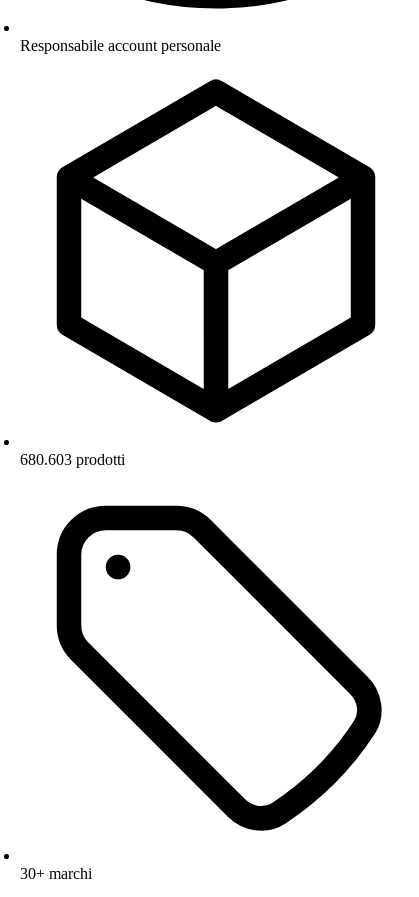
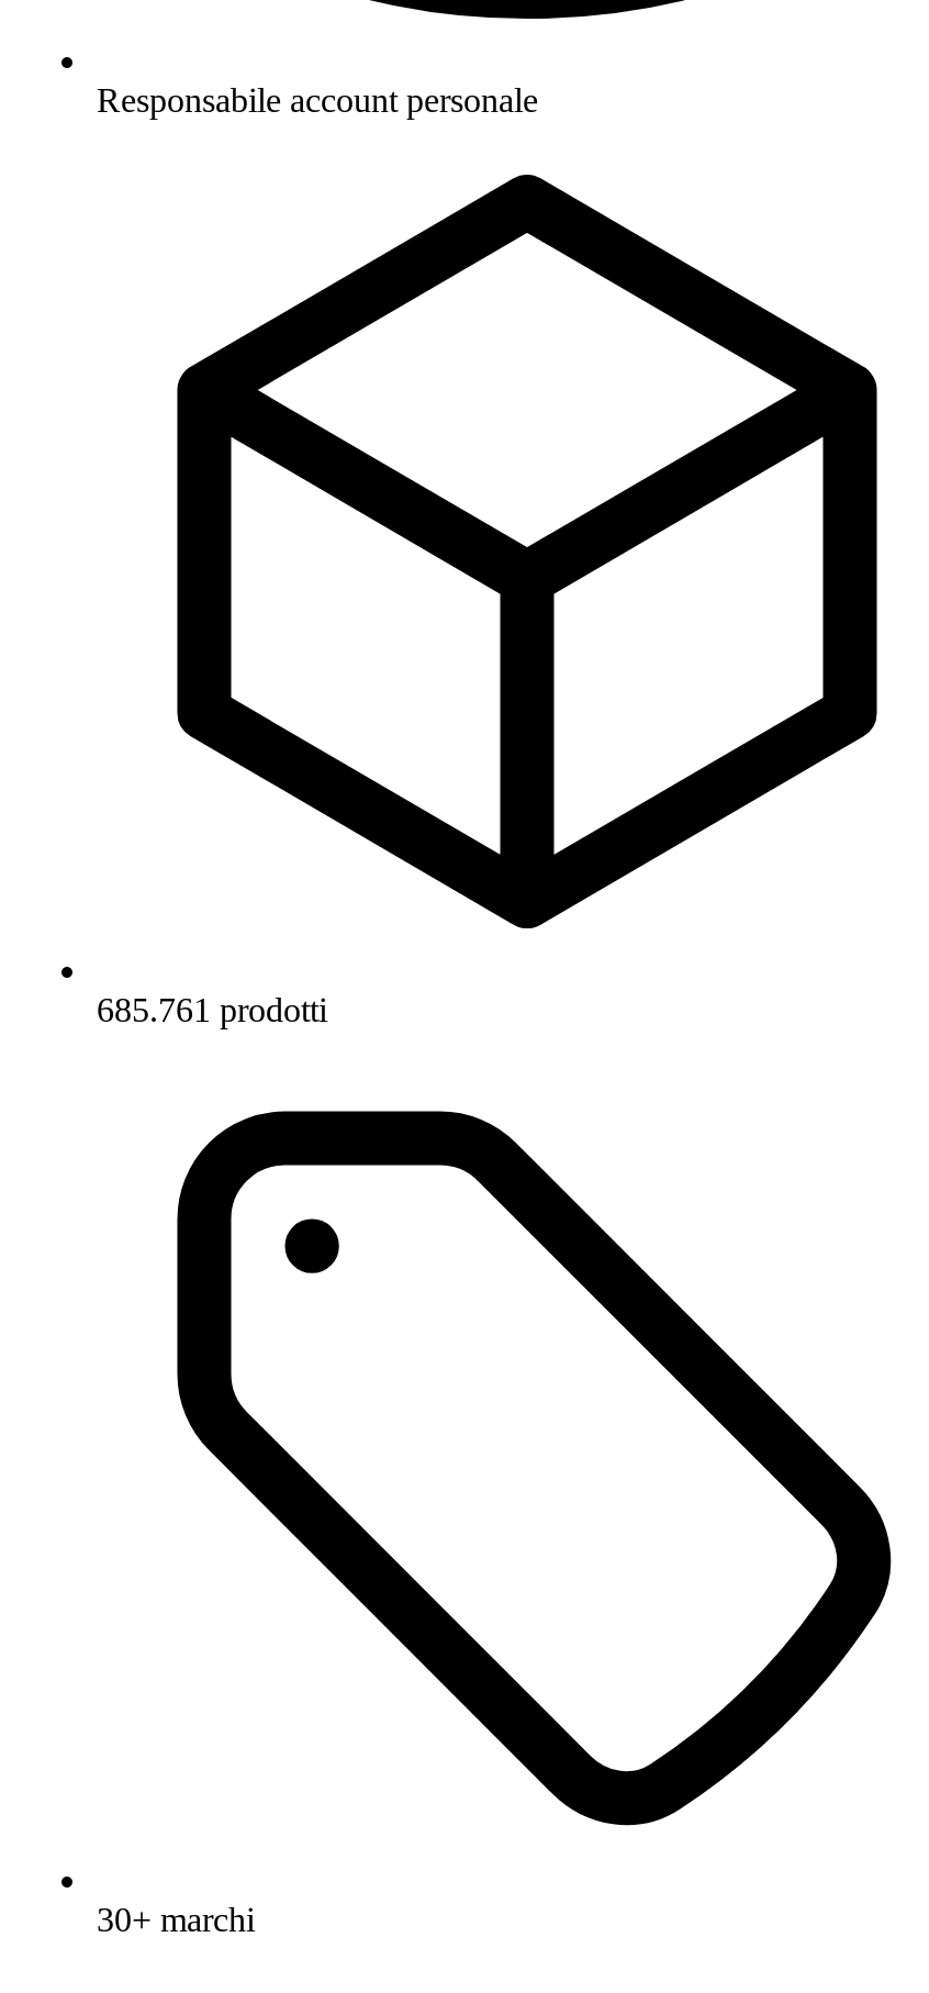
- 680.603 prodotti
+ 685.761 prodotti
